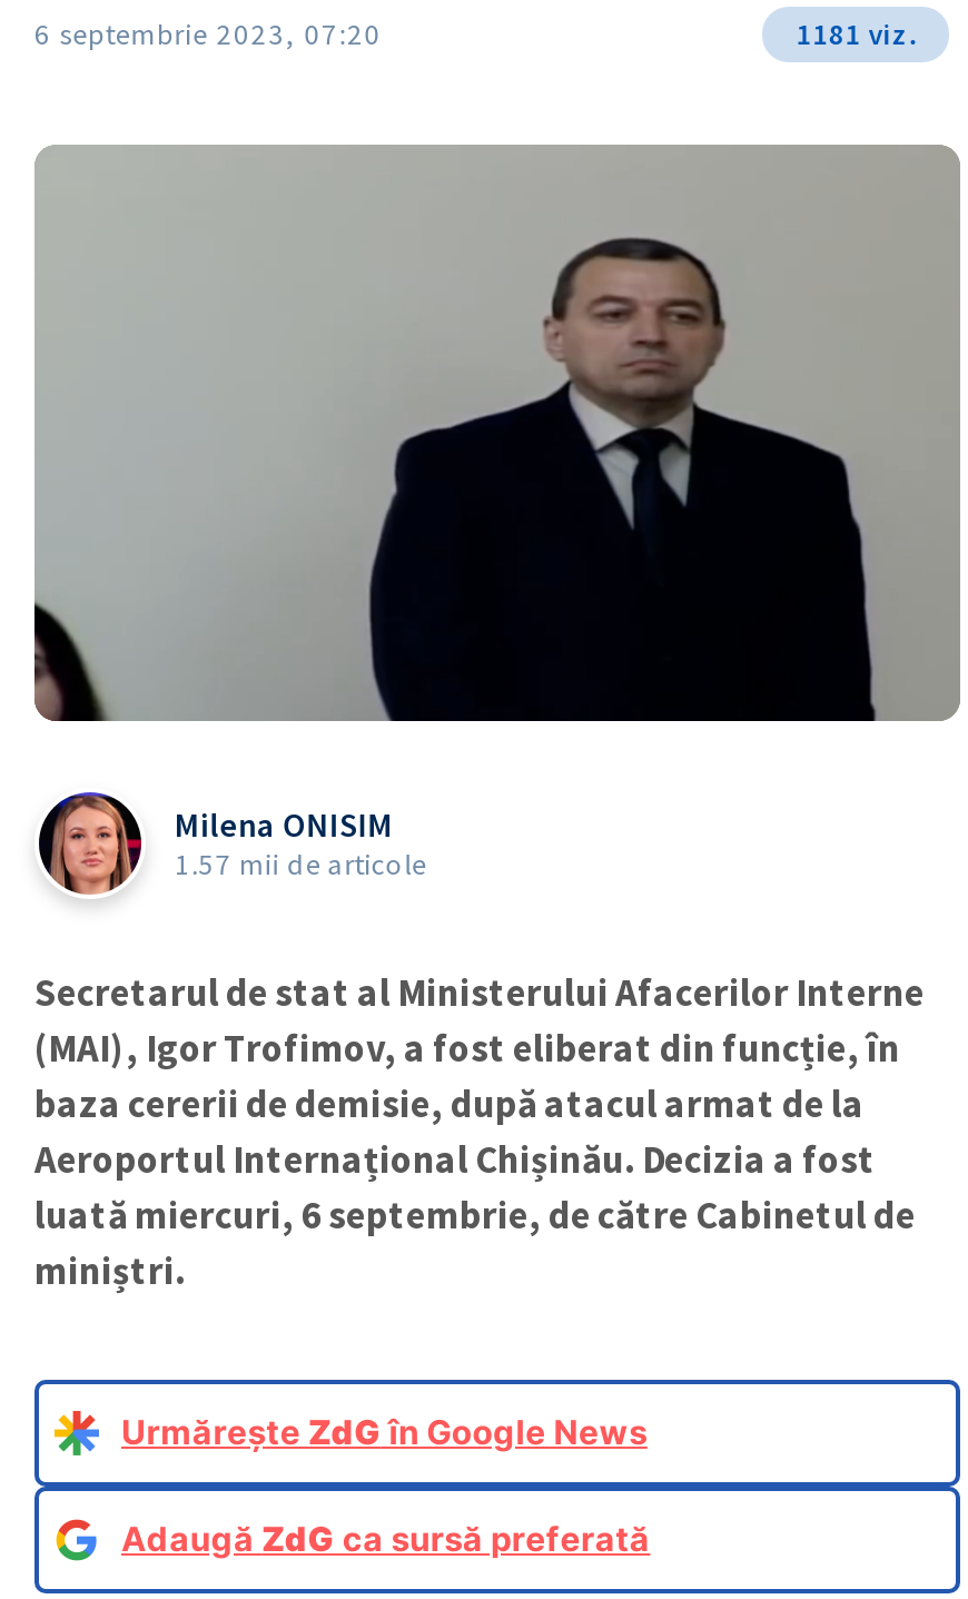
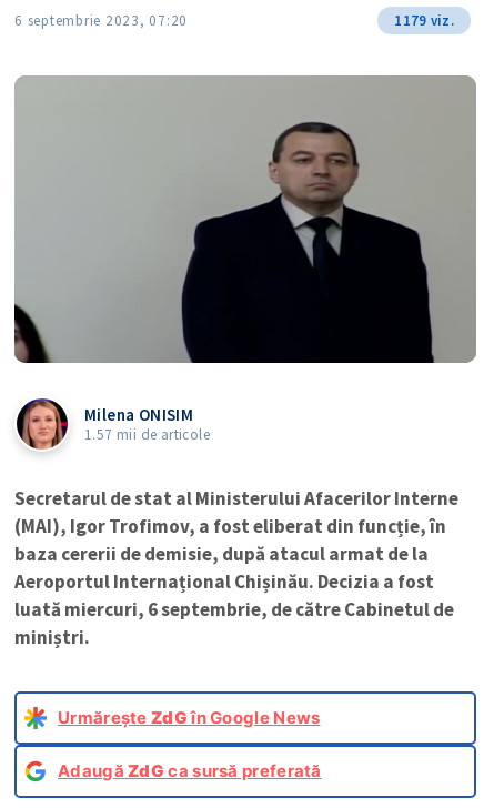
- 1181 viz.
+ 1179 viz.
